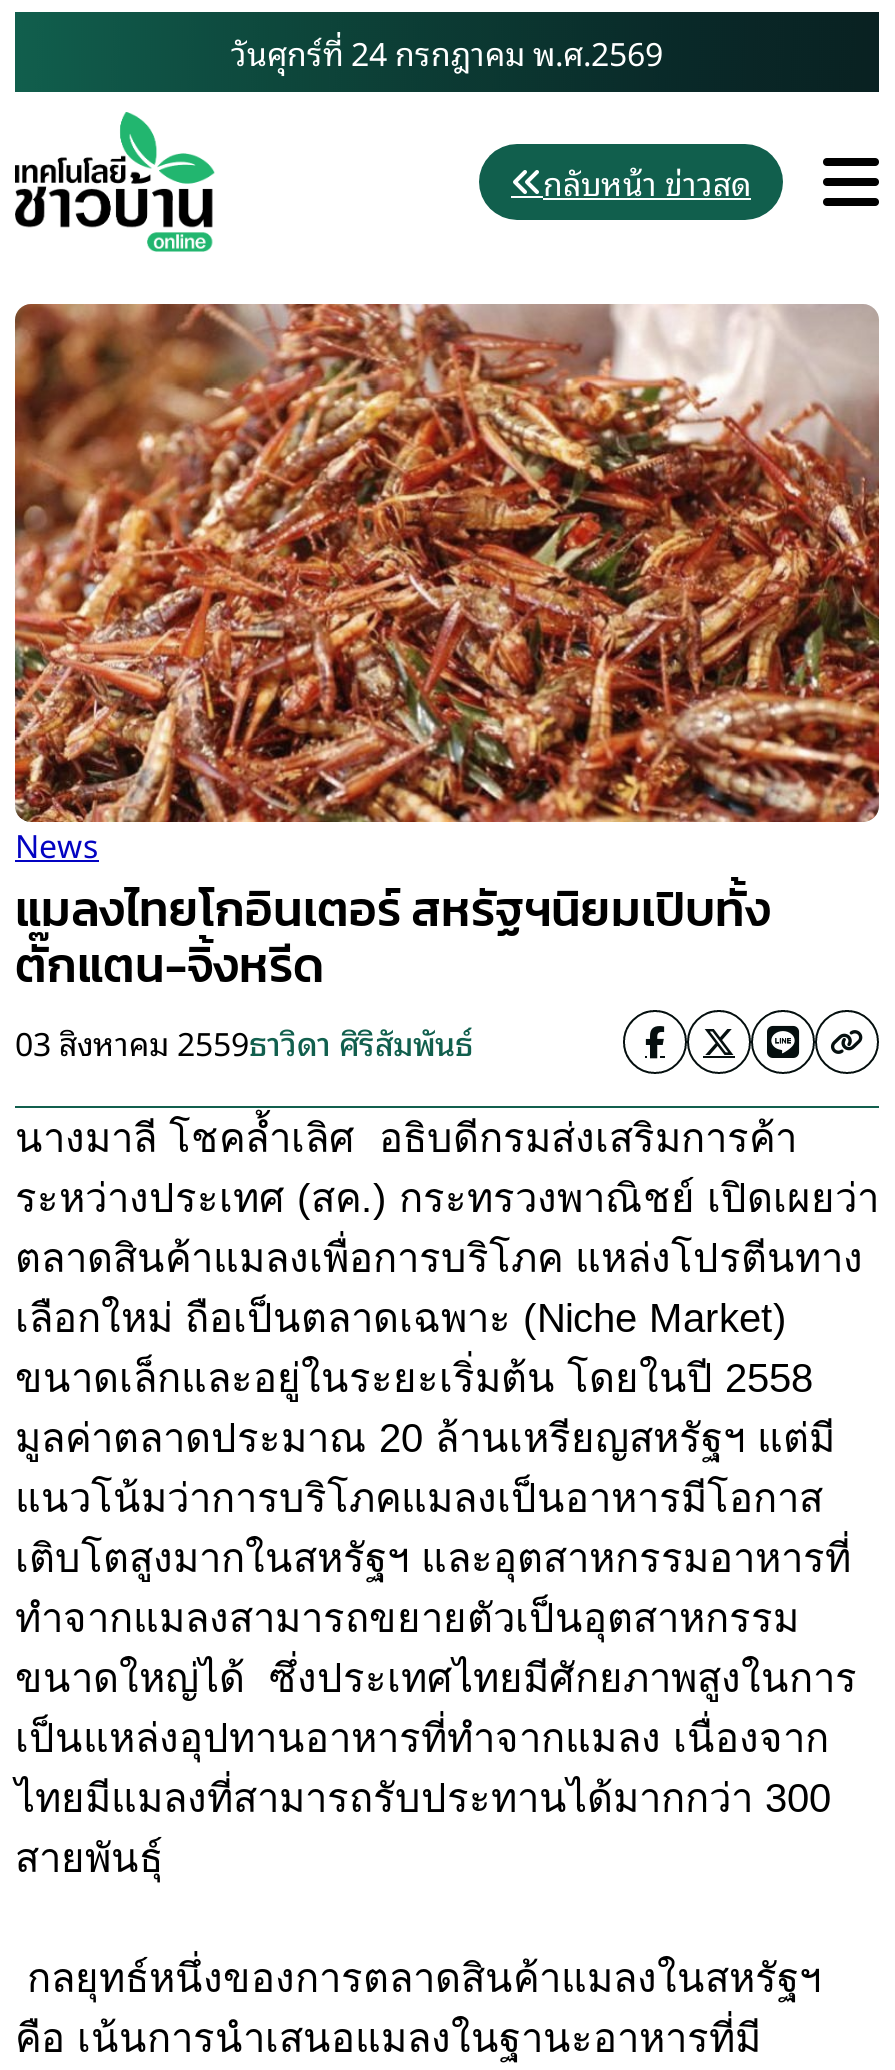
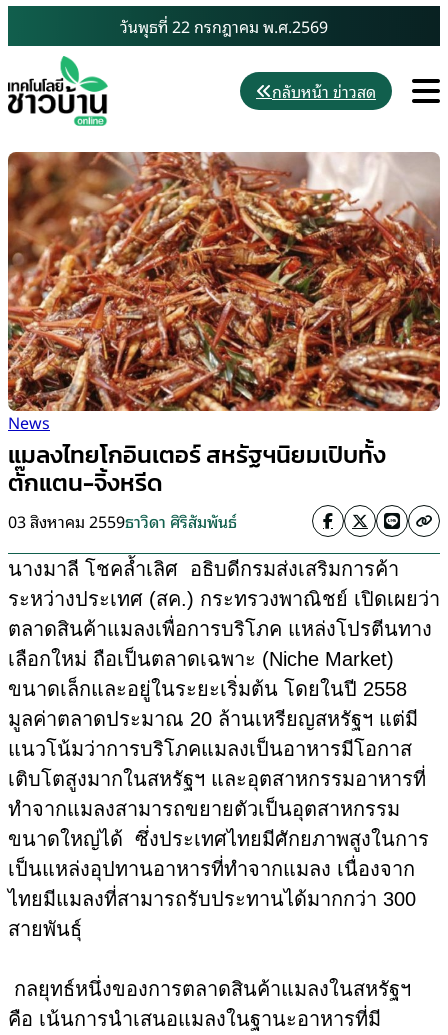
- วันศุกร์ที่ 24 กรกฎาคม พ.ศ.2569
+ วันพุธที่ 22 กรกฎาคม พ.ศ.2569
